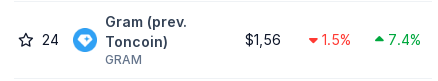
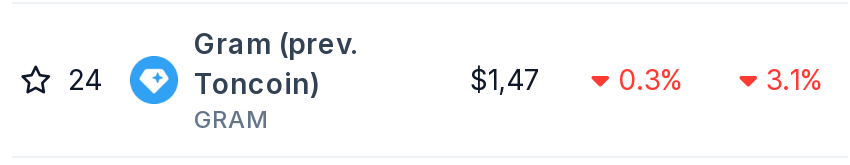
- $1,56
+ $1,47

- 1.5%
+ 0.3%

- 7.4%
+ 3.1%
